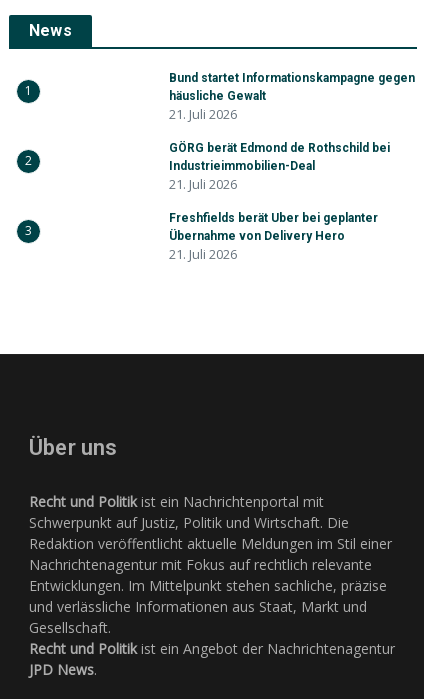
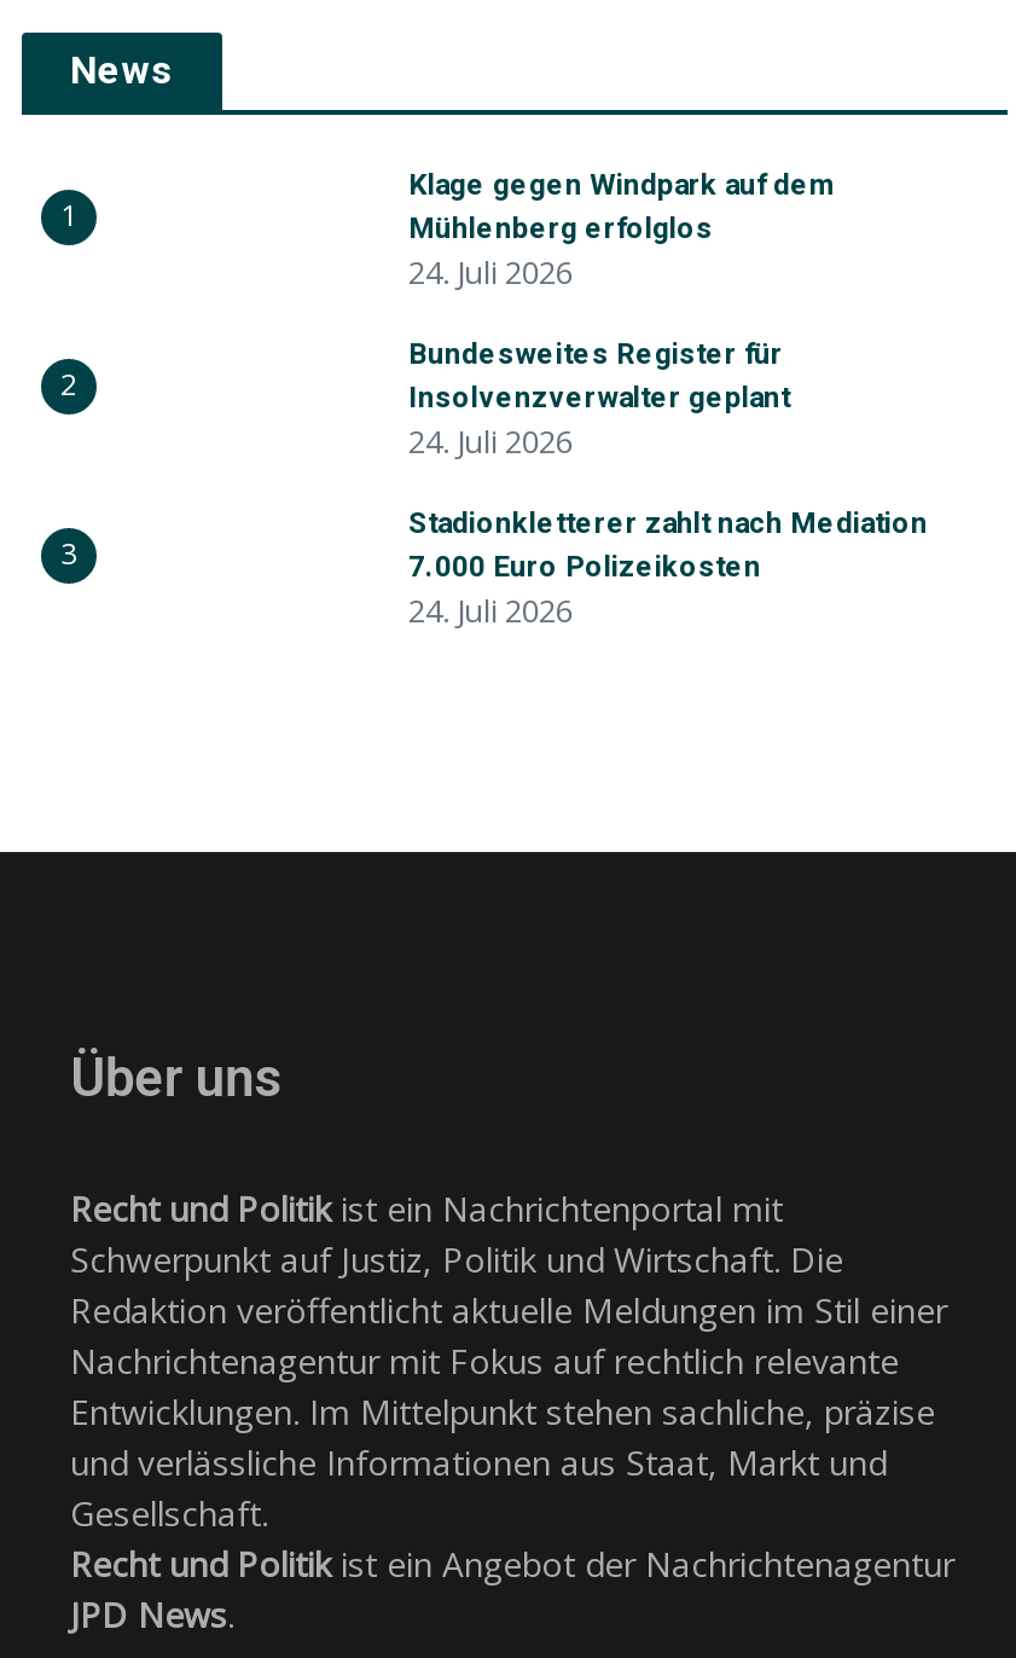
- Bund startet Informationskampagne gegen
- häusliche Gewalt
- 21. Juli 2026
+ Klage gegen Windpark auf dem
+ Mühlenberg erfolglos
+ 24. Juli 2026

- GÖRG berät Edmond de Rothschild bei
- Industrieimmobilien-Deal
- 21. Juli 2026
+ Bundesweites Register für
+ Insolvenzverwalter geplant
+ 24. Juli 2026

- Freshfields berät Uber bei geplanter
- Übernahme von Delivery Hero
- 21. Juli 2026
+ Stadionkletterer zahlt nach Mediation
+ 7.000 Euro Polizeikosten
+ 24. Juli 2026
